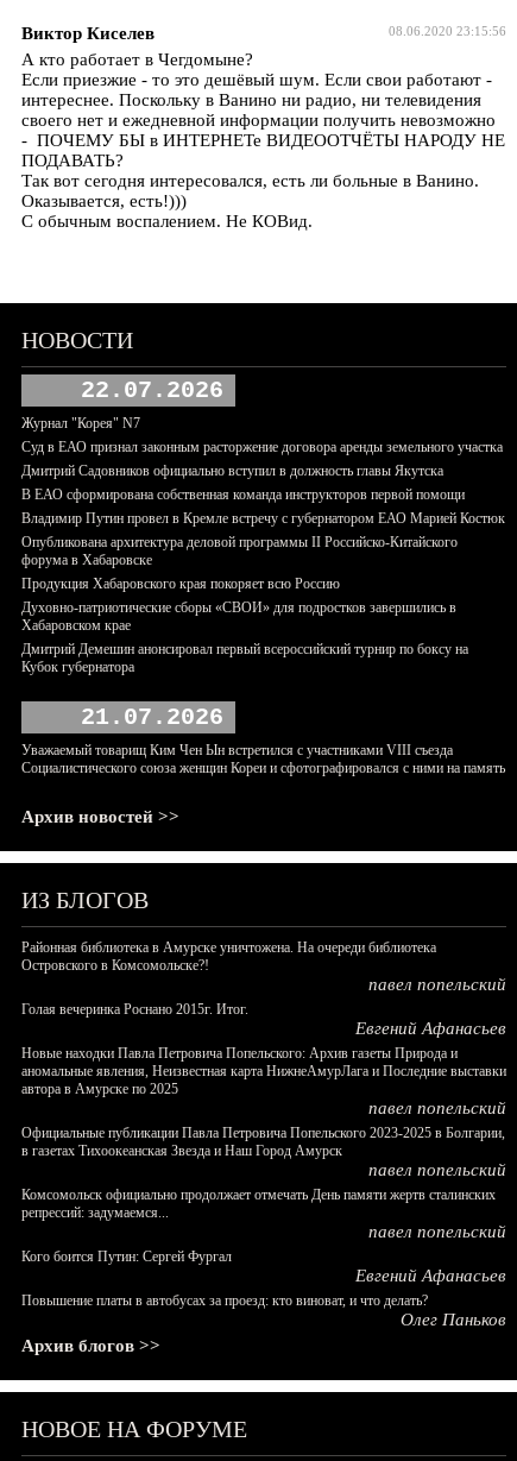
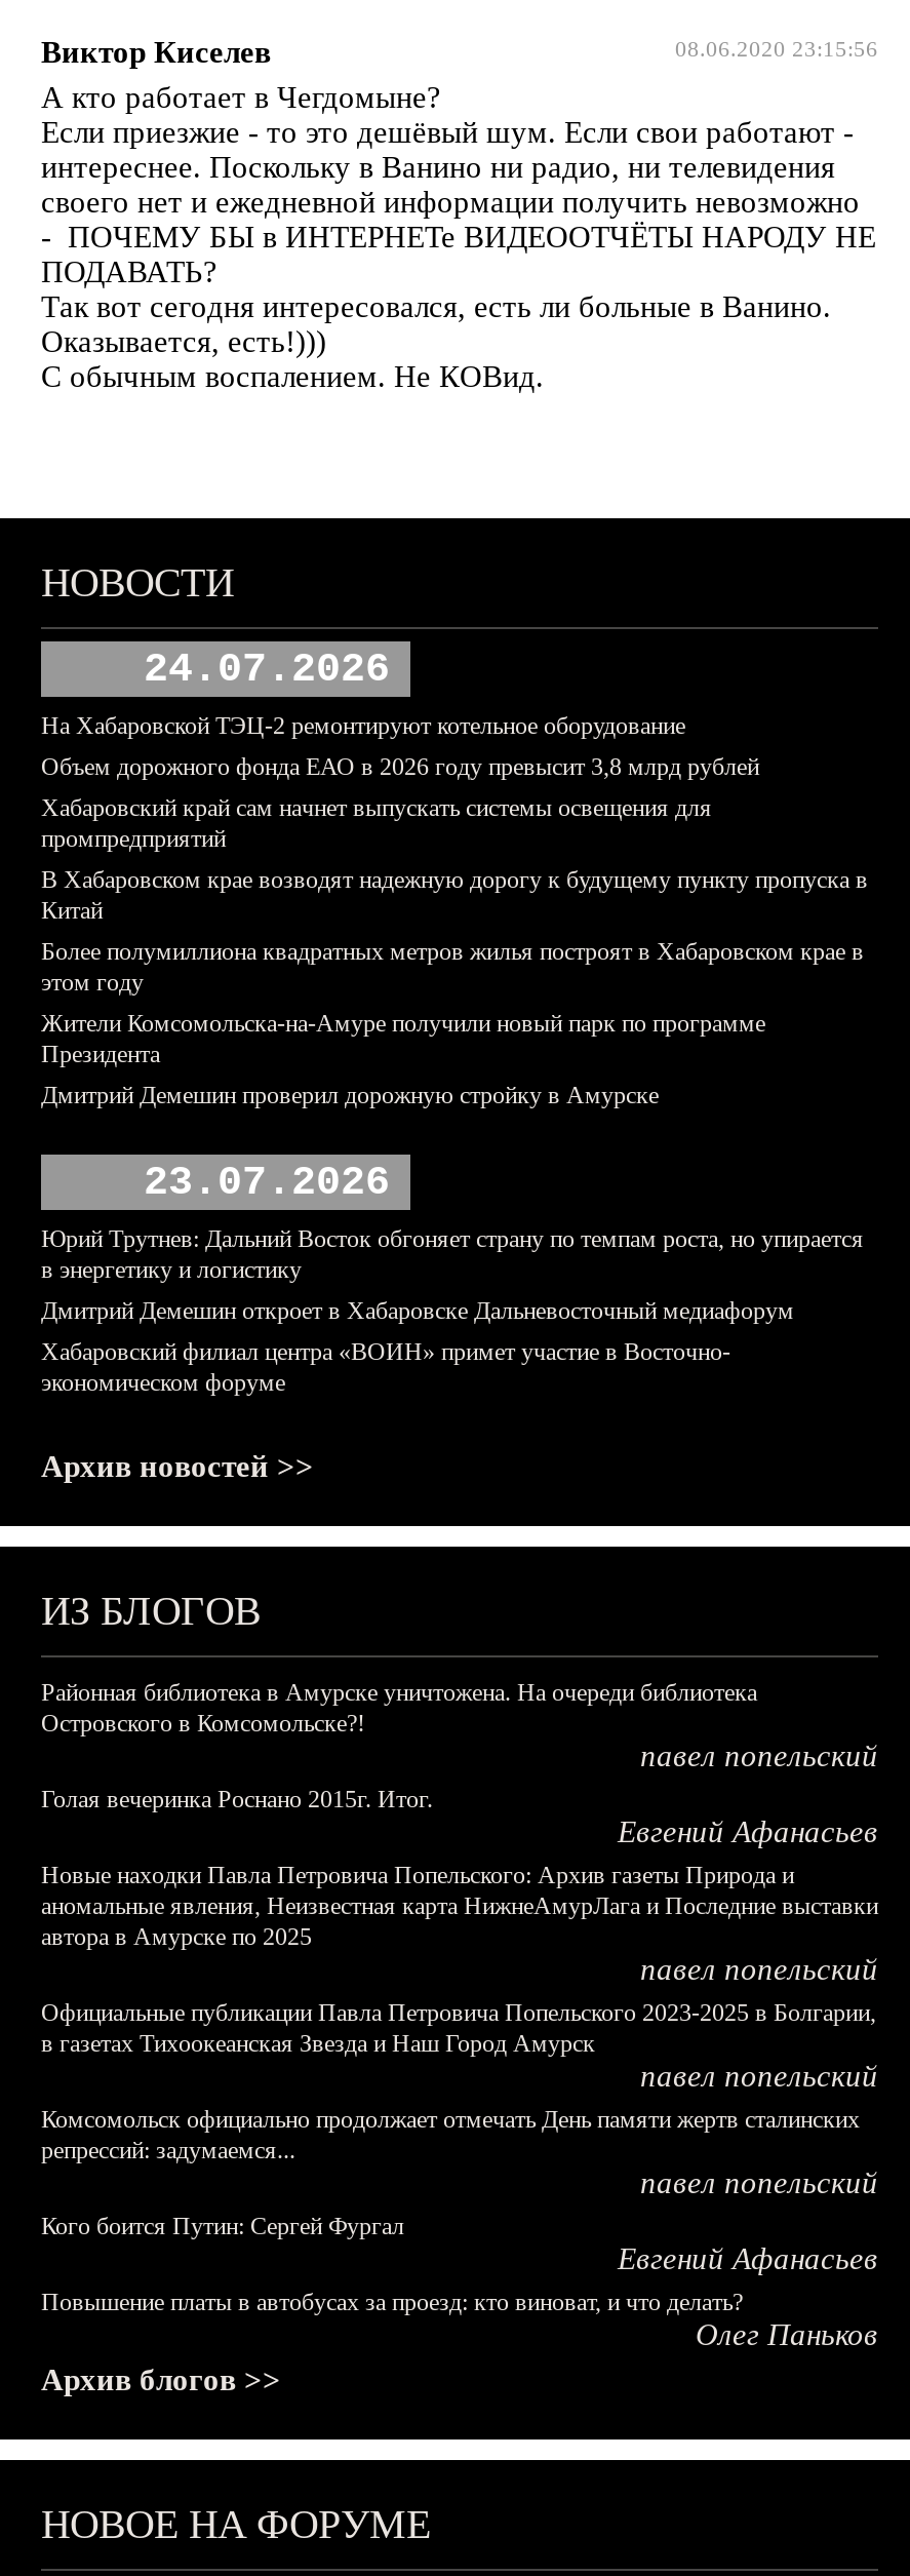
- 22.07.2026
- Журнал "Корея" N7
- Суд в ЕАО признал законным расторжение договора аренды земельного участка
- Дмитрий Садовников официально вступил в должность главы Якутска
- В ЕАО сформирована собственная команда инструкторов первой помощи
- Владимир Путин провел в Кремле встречу с губернатором ЕАО Марией Костюк
- Опубликована архитектура деловой программы II Российско-Китайского
- форума в Хабаровске
- Продукция Хабаровского края покоряет всю Россию
- Духовно-патриотические сборы «СВОИ» для подростков завершились в
- Хабаровском крае
- Дмитрий Демешин анонсировал первый всероссийский турнир по боксу на
- Кубок губернатора
+ 24.07.2026
+ На Хабаровской ТЭЦ-2 ремонтируют котельное оборудование
+ Объем дорожного фонда ЕАО в 2026 году превысит 3,8 млрд рублей
+ Хабаровский край сам начнет выпускать системы освещения для
+ промпредприятий
+ В Хабаровском крае возводят надежную дорогу к будущему пункту пропуска в
+ Китай
+ Более полумиллиона квадратных метров жилья построят в Хабаровском крае в
+ этом году
+ Жители Комсомольска-на-Амуре получили новый парк по программе
+ Президента
+ Дмитрий Демешин проверил дорожную стройку в Амурске

- 21.07.2026
- Уважаемый товарищ Ким Чен Ын встретился с участниками VIII съезда
- Социалистического союза женщин Кореи и сфотографировался с ними на память
+ 23.07.2026
+ Юрий Трутнев: Дальний Восток обгоняет страну по темпам роста, но упирается
+ в энергетику и логистику
+ Дмитрий Демешин откроет в Хабаровске Дальневосточный медиафорум
+ Хабаровский филиал центра «ВОИН» примет участие в Восточно-
+ экономическом форуме
